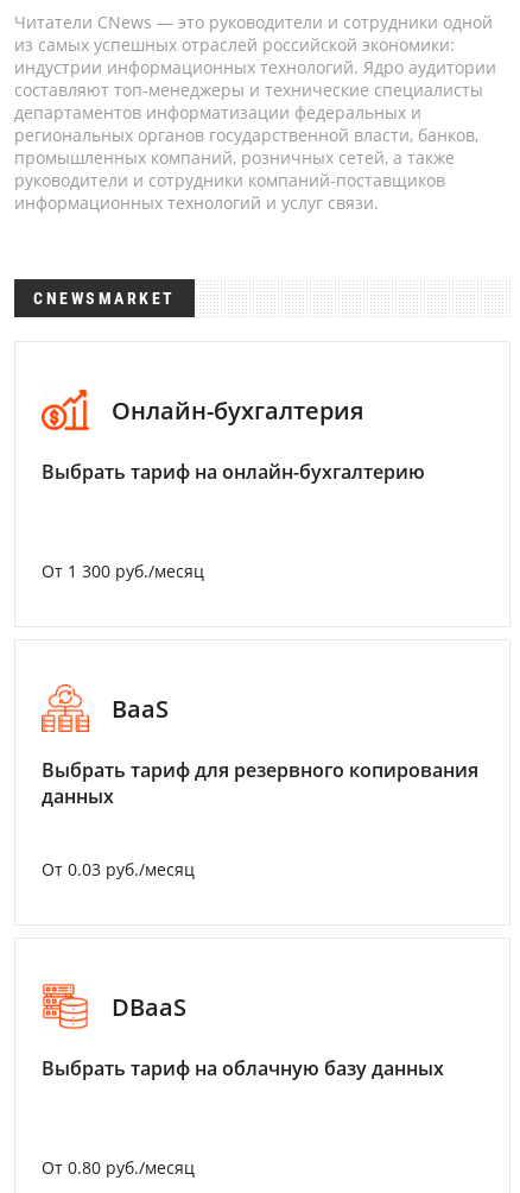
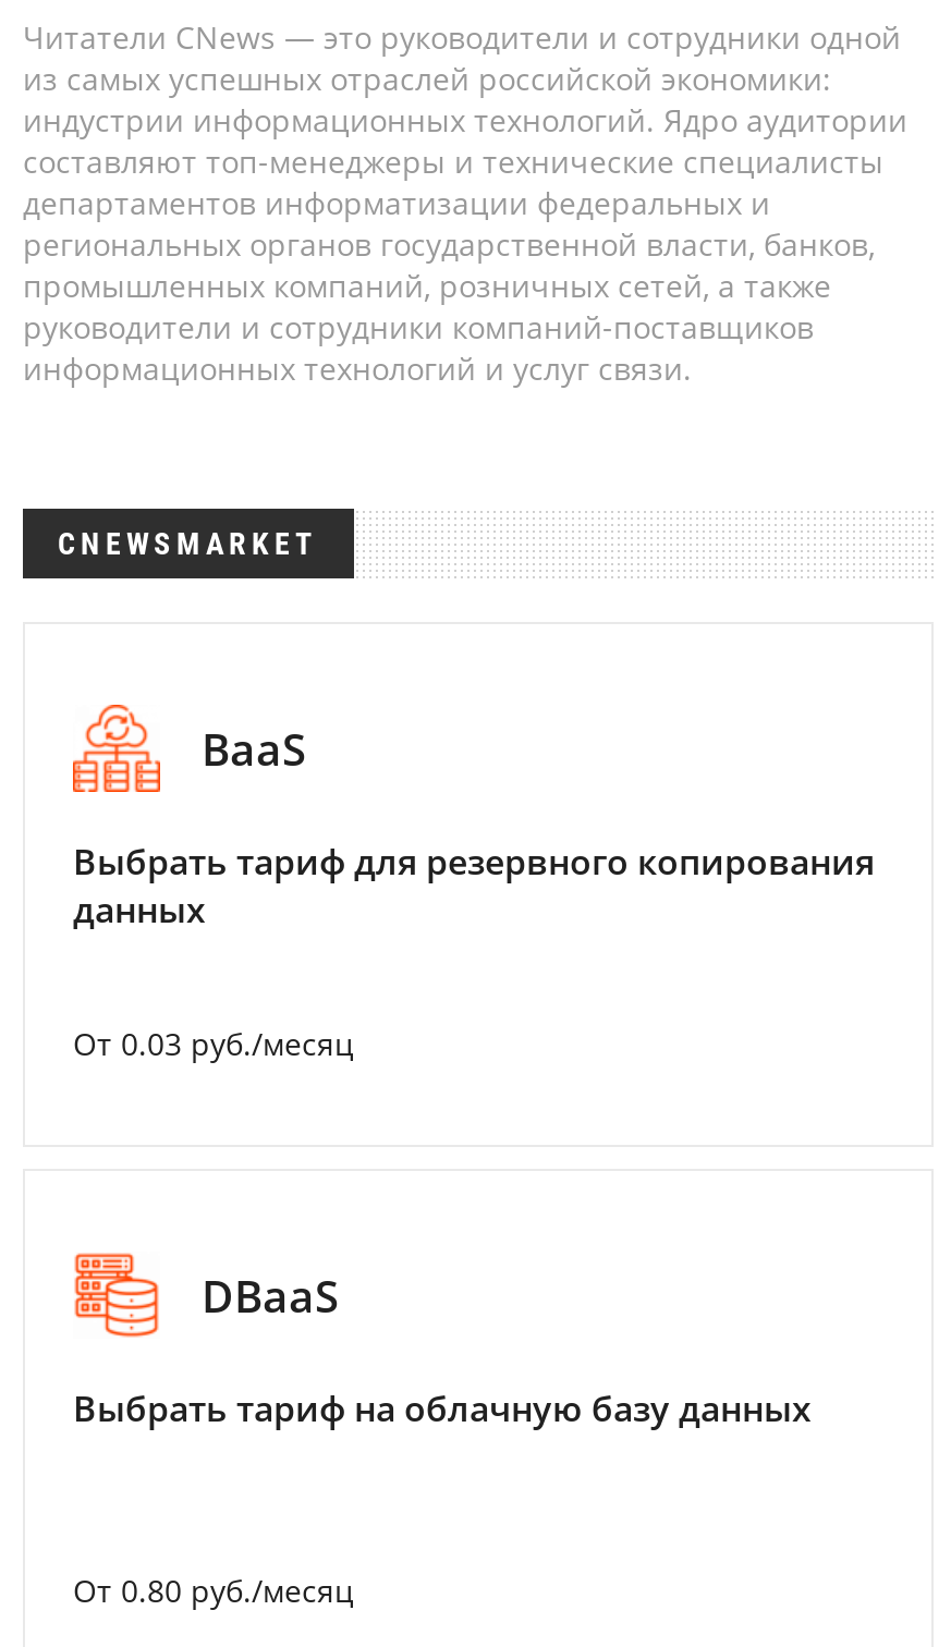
- [image]
- Онлайн-бухгалтерия
- Выбрать тариф на онлайн-бухгалтерию

- От 1 300 руб./месяц
